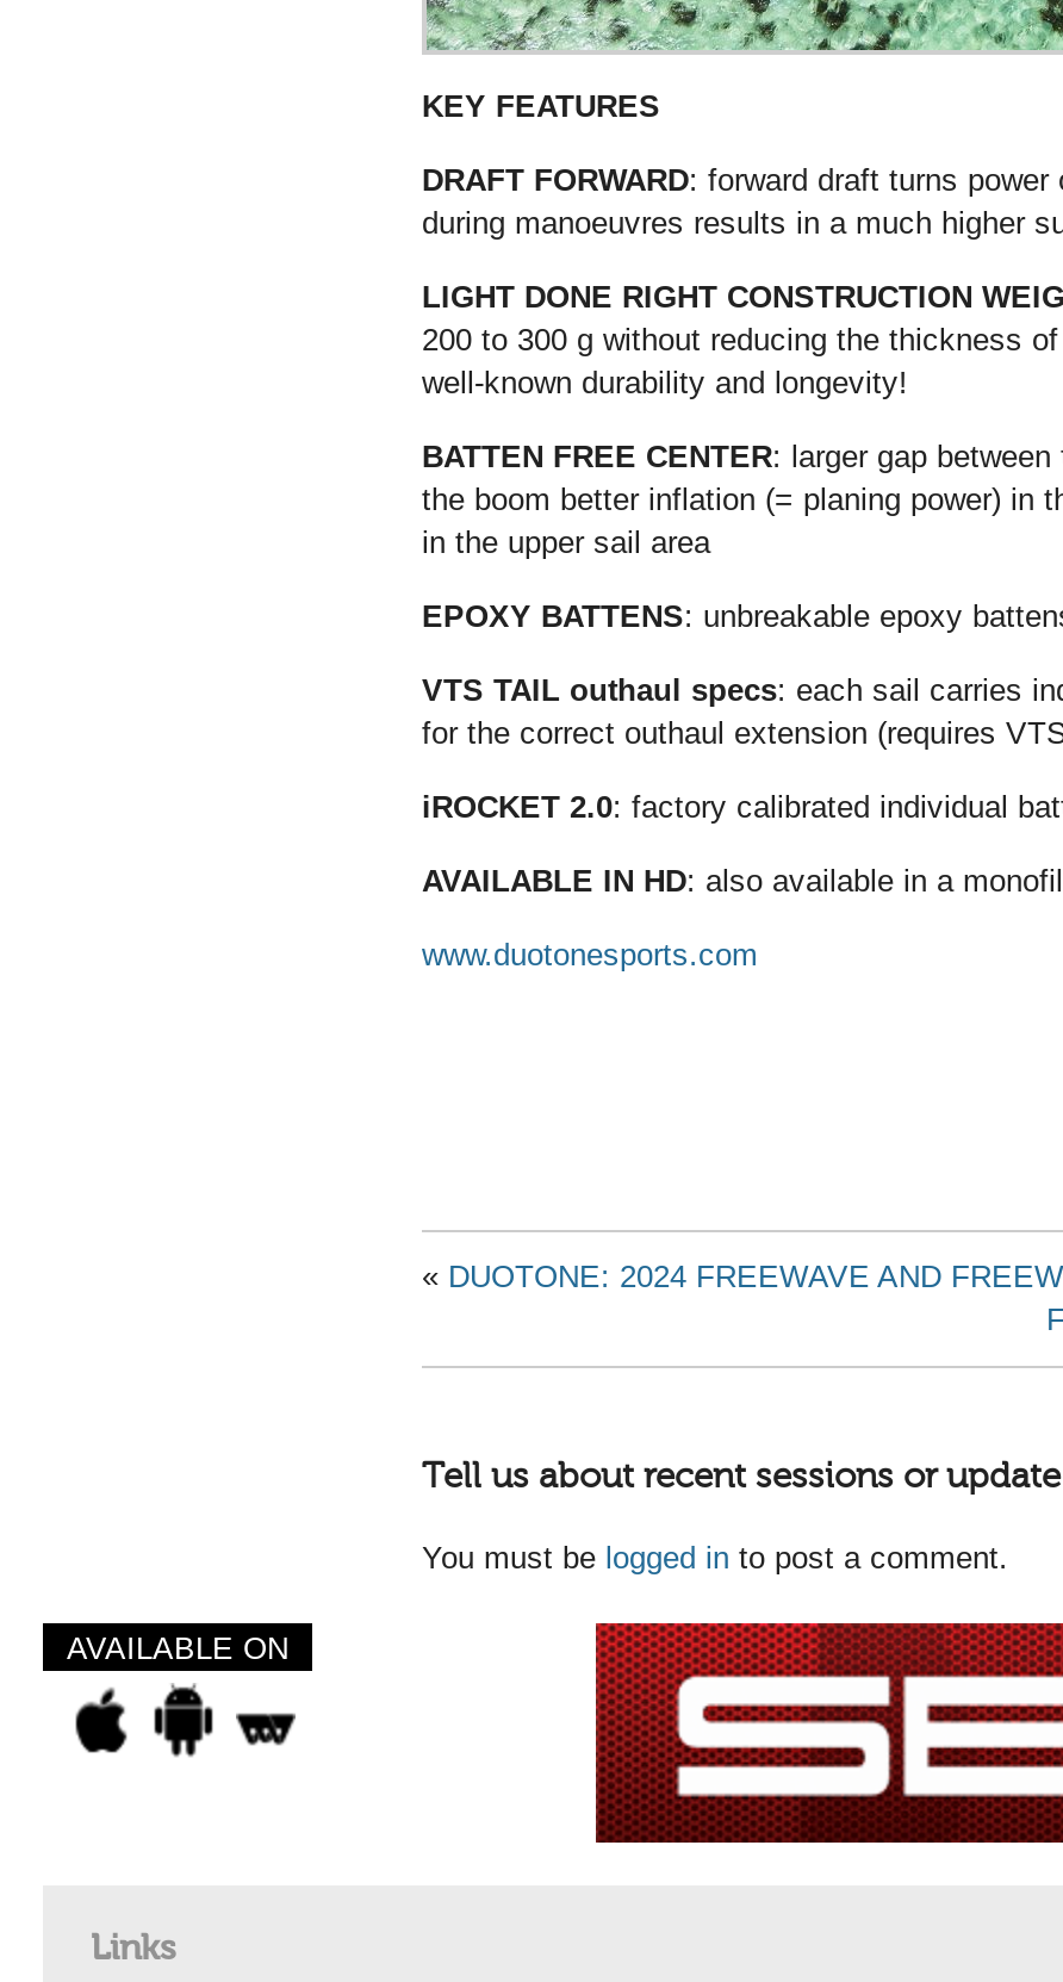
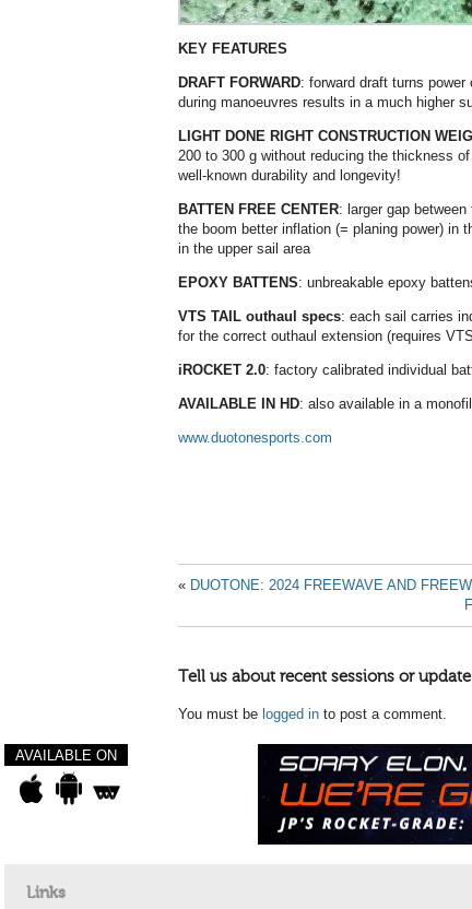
- [image]
+ [image]
